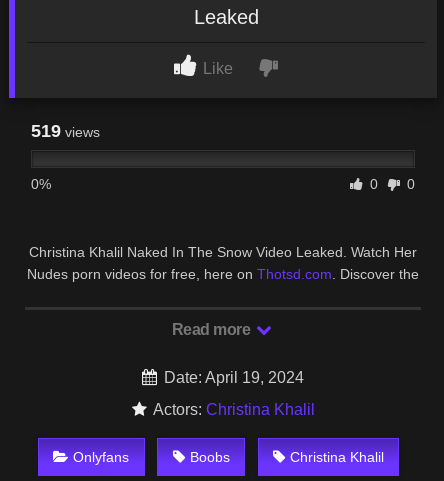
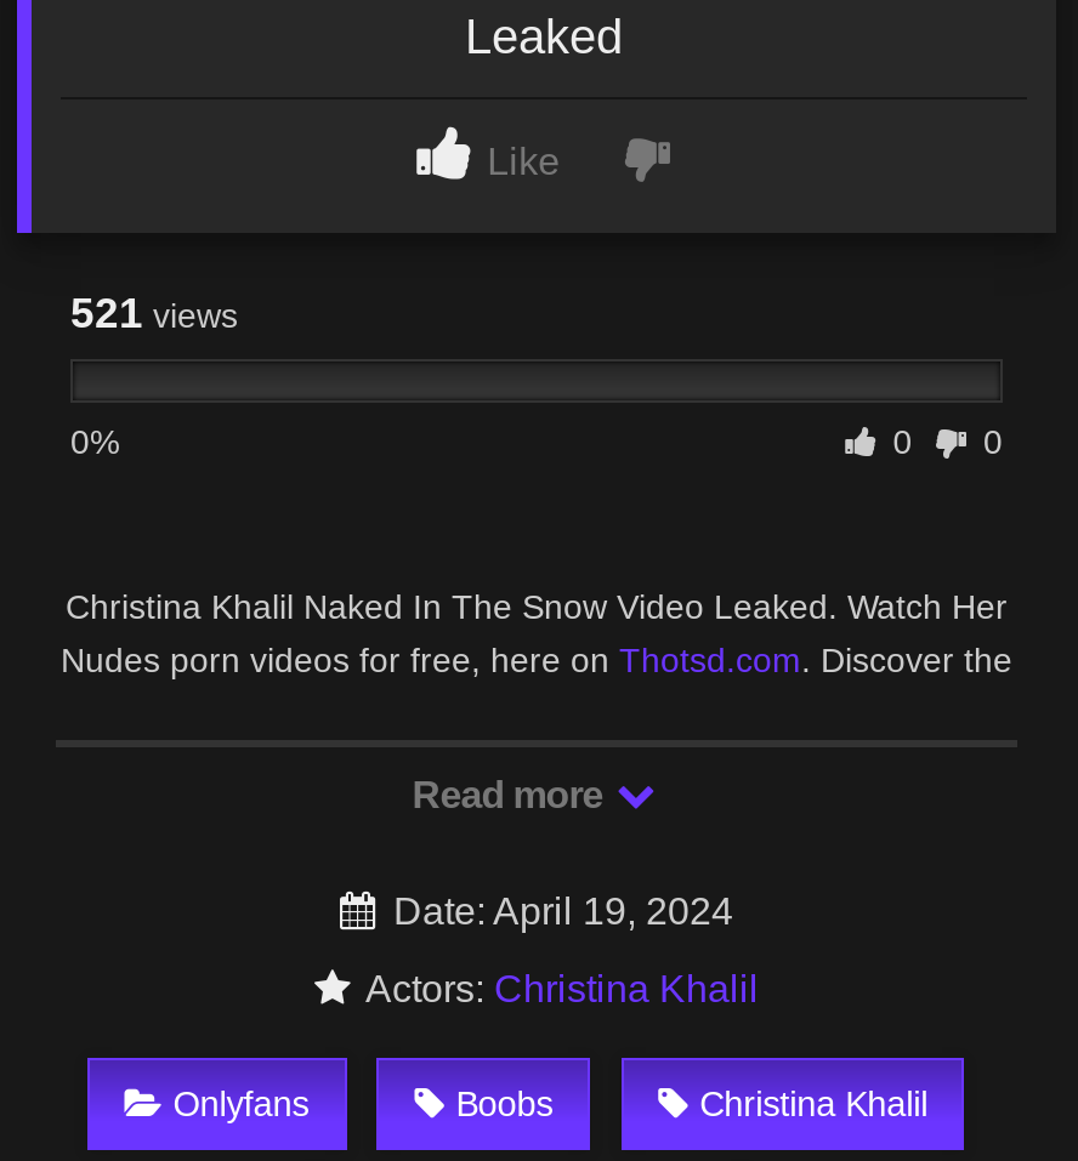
- 519 views
+ 521 views
